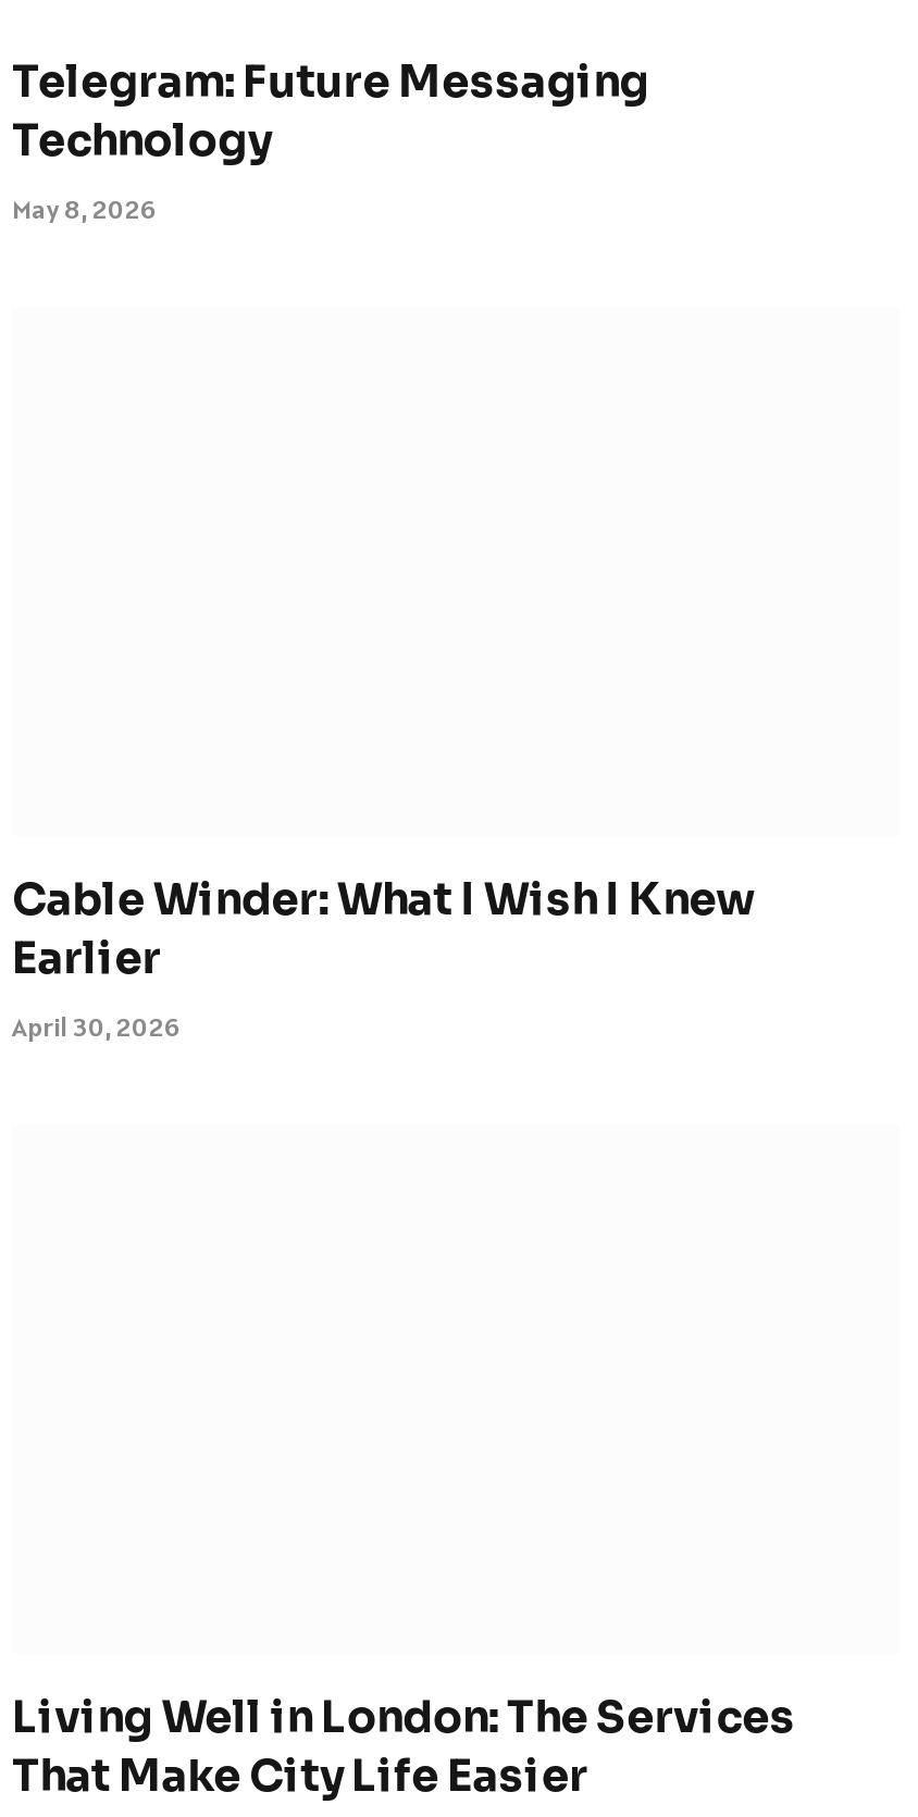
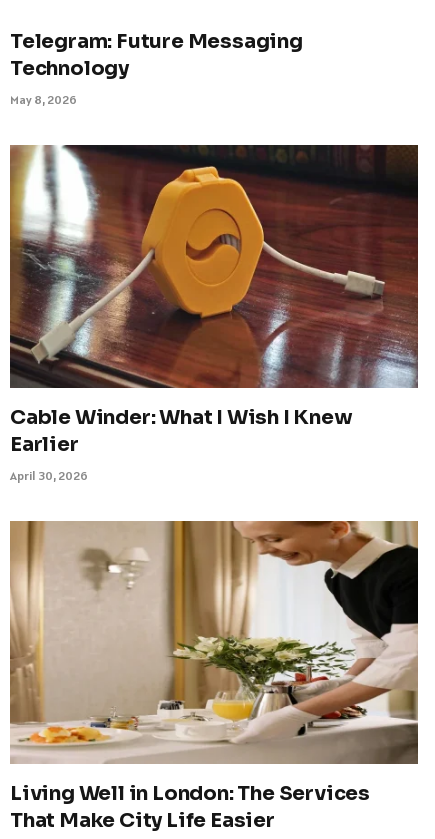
+ [image]

+ [image]
